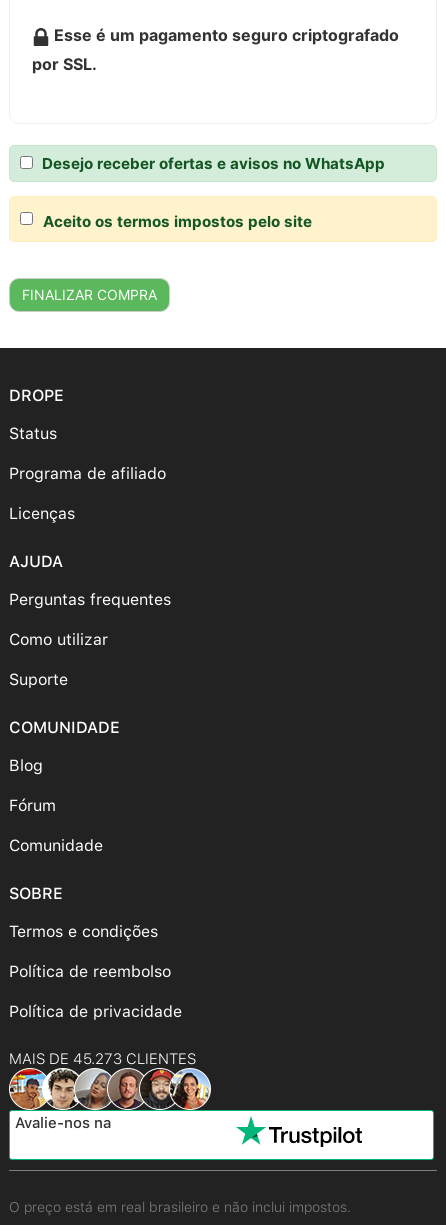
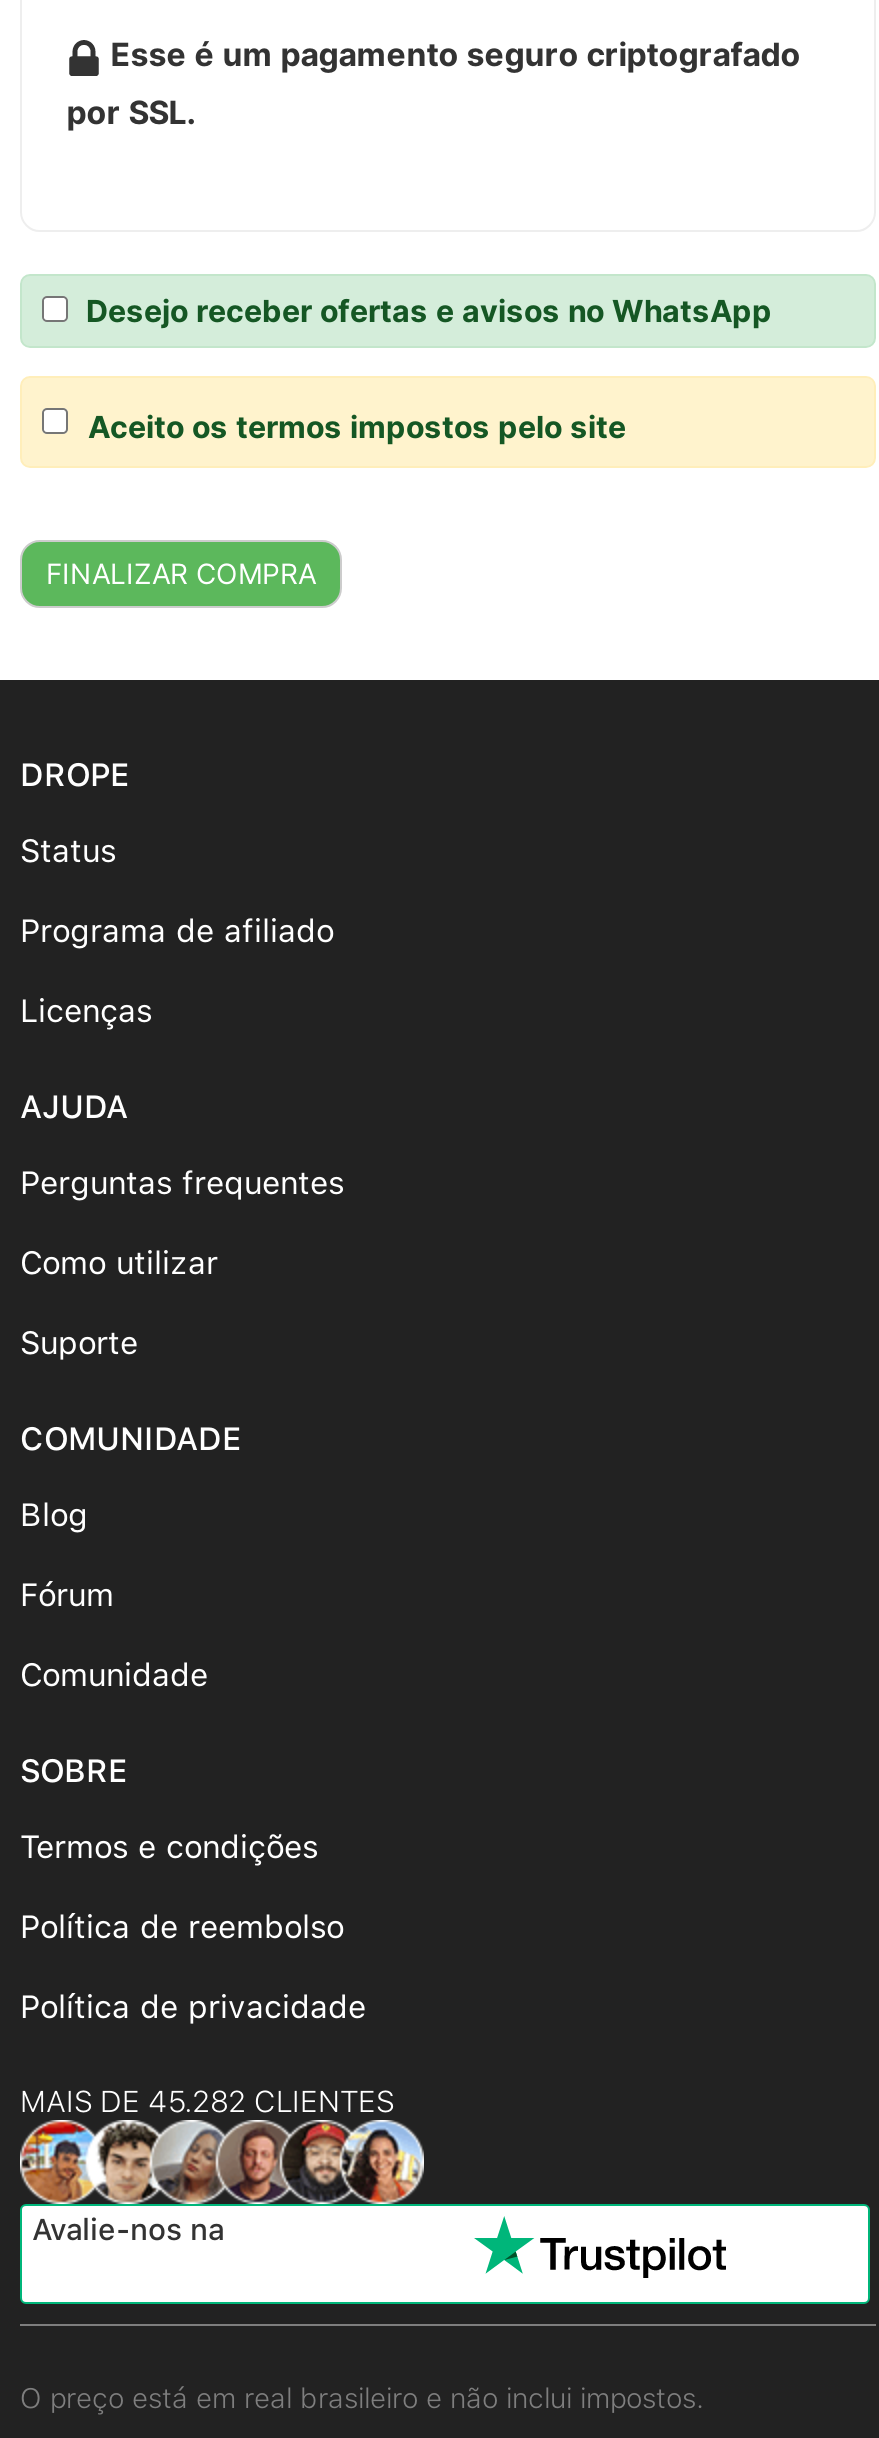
- MAIS DE 45.273 CLIENTES
+ MAIS DE 45.282 CLIENTES
